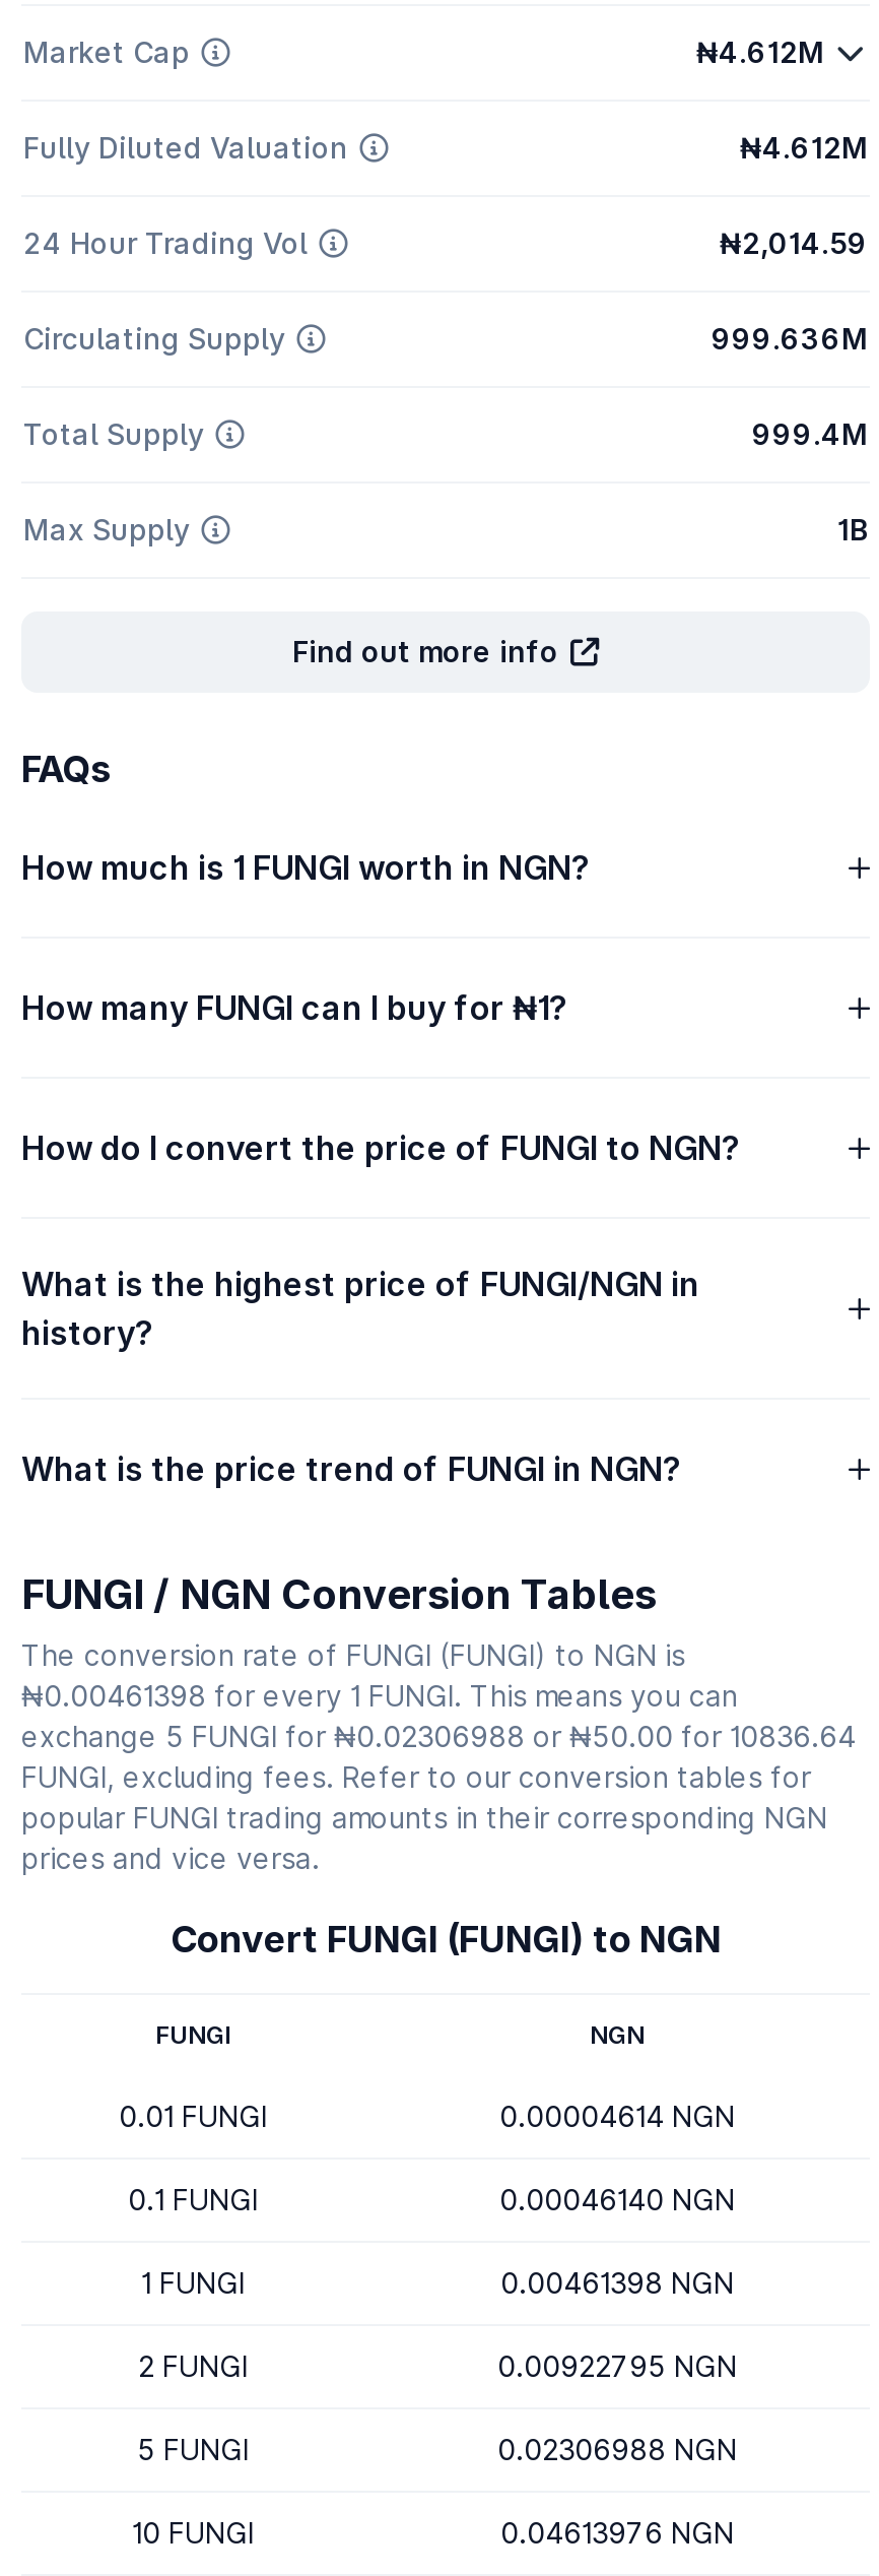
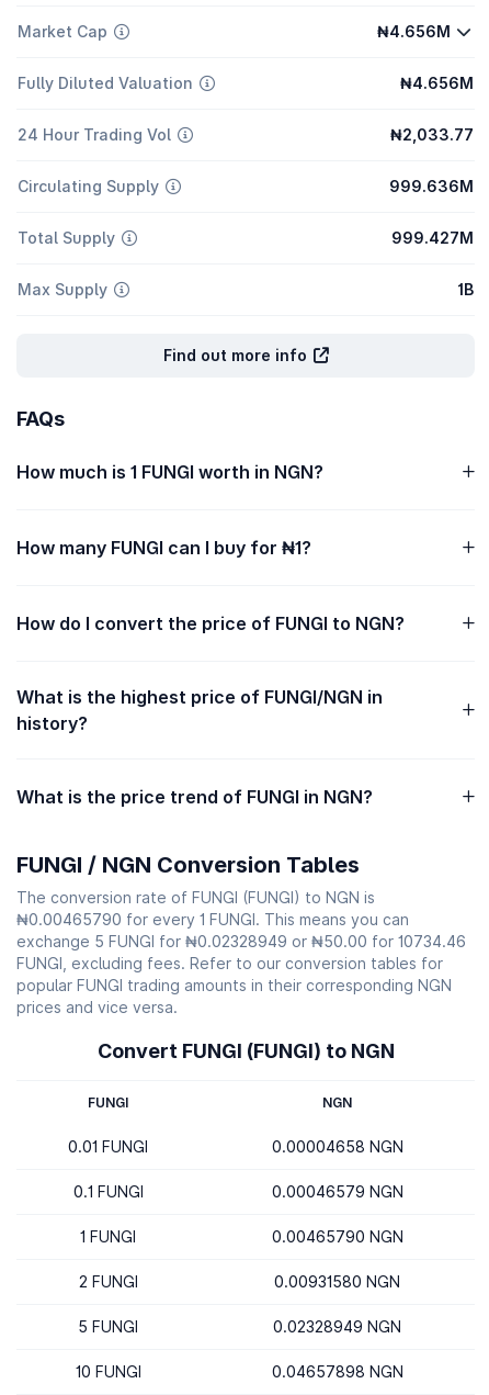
- ₦4.612M
+ ₦4.656M

- ₦4.612M
+ ₦4.656M

- ₦2,014.59
+ ₦2,033.77

- 999.4M
+ 999.427M

- ₦0.00461398 for every 1 FUNGI. This means you can
+ ₦0.00465790 for every 1 FUNGI. This means you can

- exchange 5 FUNGI for ₦0.02306988 or ₦50.00 for 10836.64
+ exchange 5 FUNGI for ₦0.02328949 or ₦50.00 for 10734.46

- 0.00004614 NGN
+ 0.00004658 NGN

- 0.00046140 NGN
+ 0.00046579 NGN

- 0.00461398 NGN
+ 0.00465790 NGN

- 0.00922795 NGN
+ 0.00931580 NGN

- 0.02306988 NGN
+ 0.02328949 NGN

- 0.04613976 NGN
+ 0.04657898 NGN
